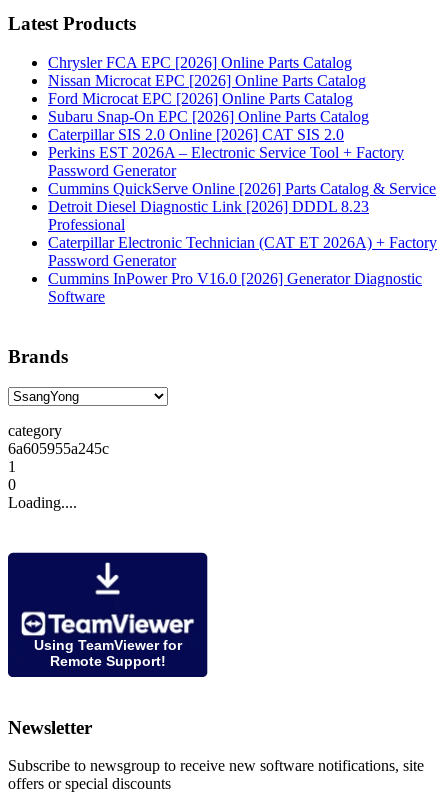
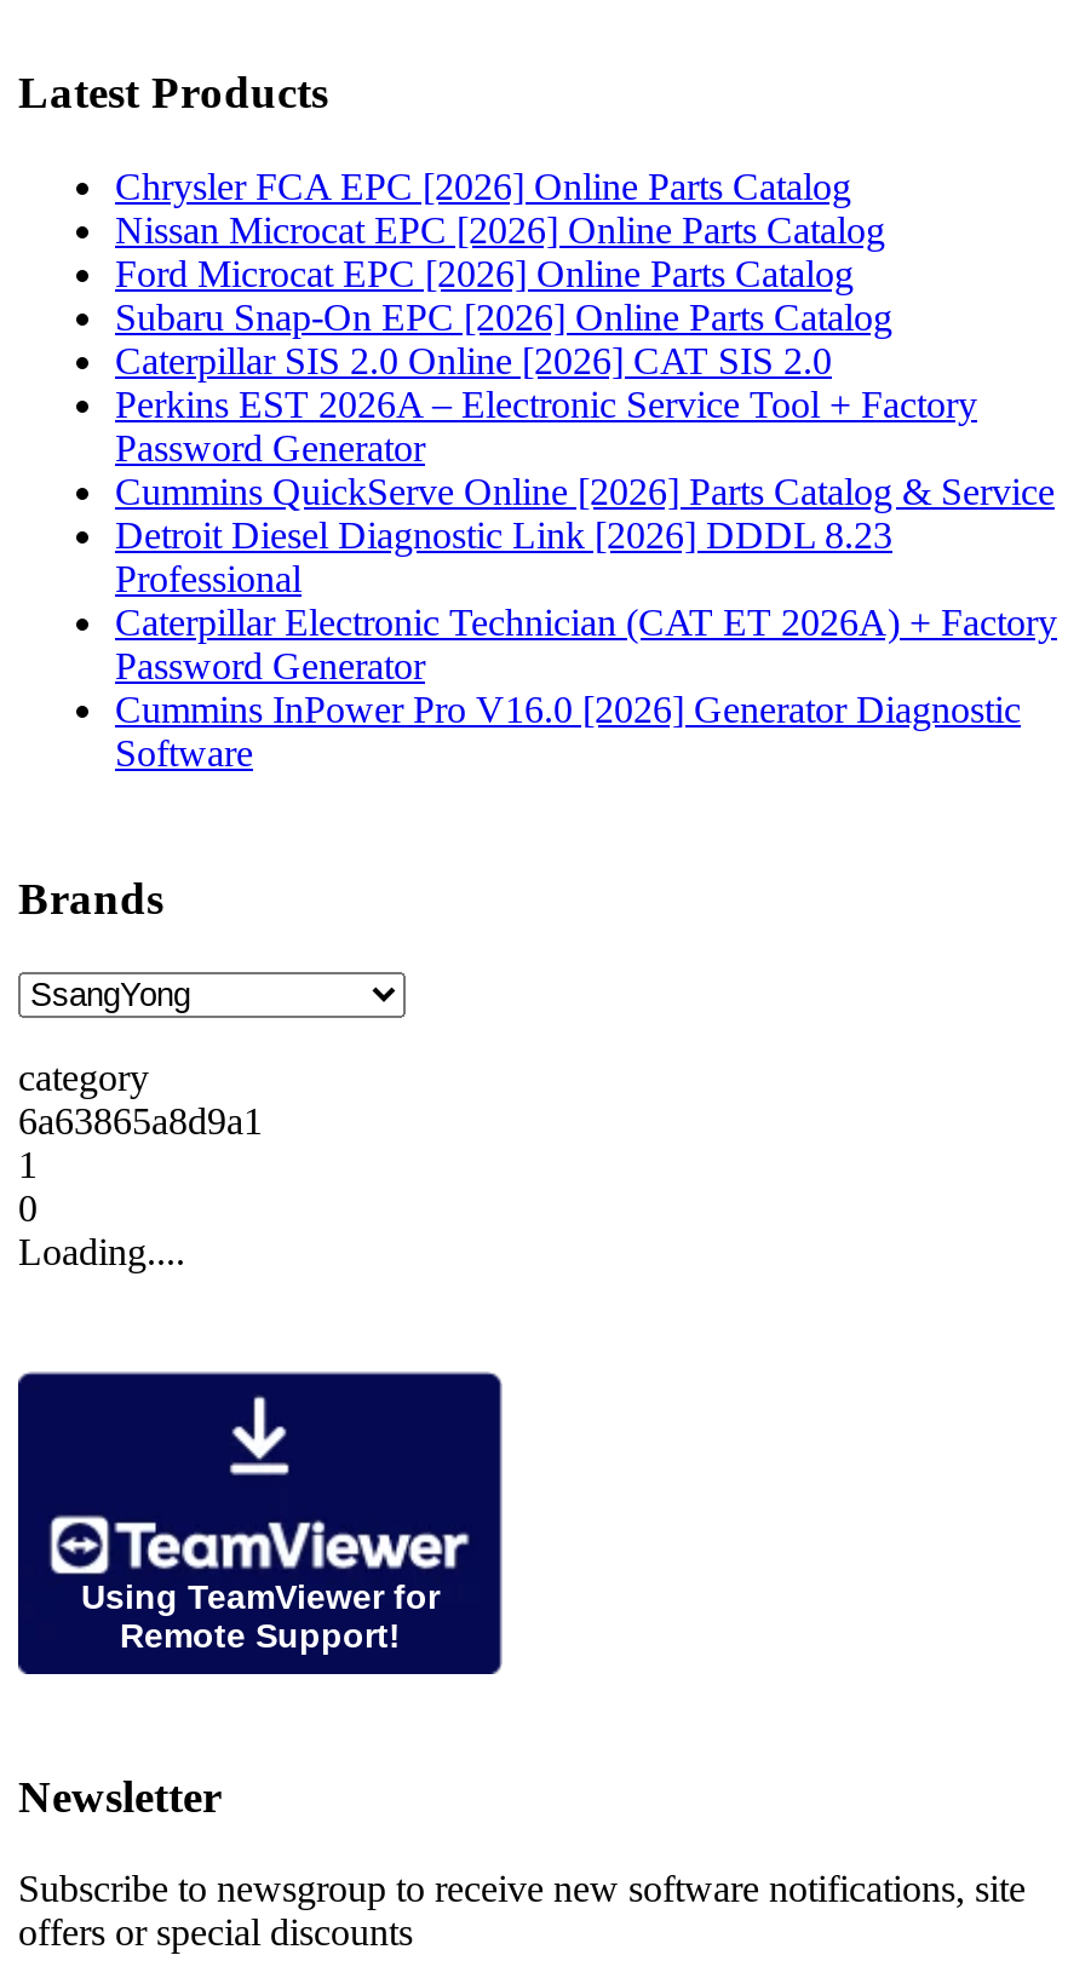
- 6a605955a245c
+ 6a63865a8d9a1
